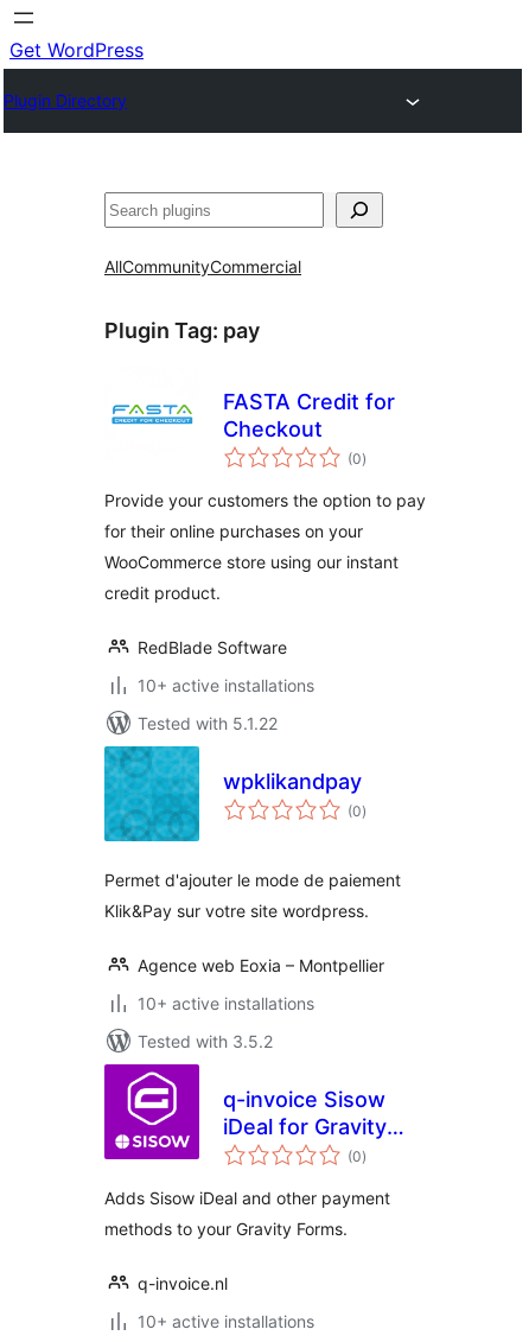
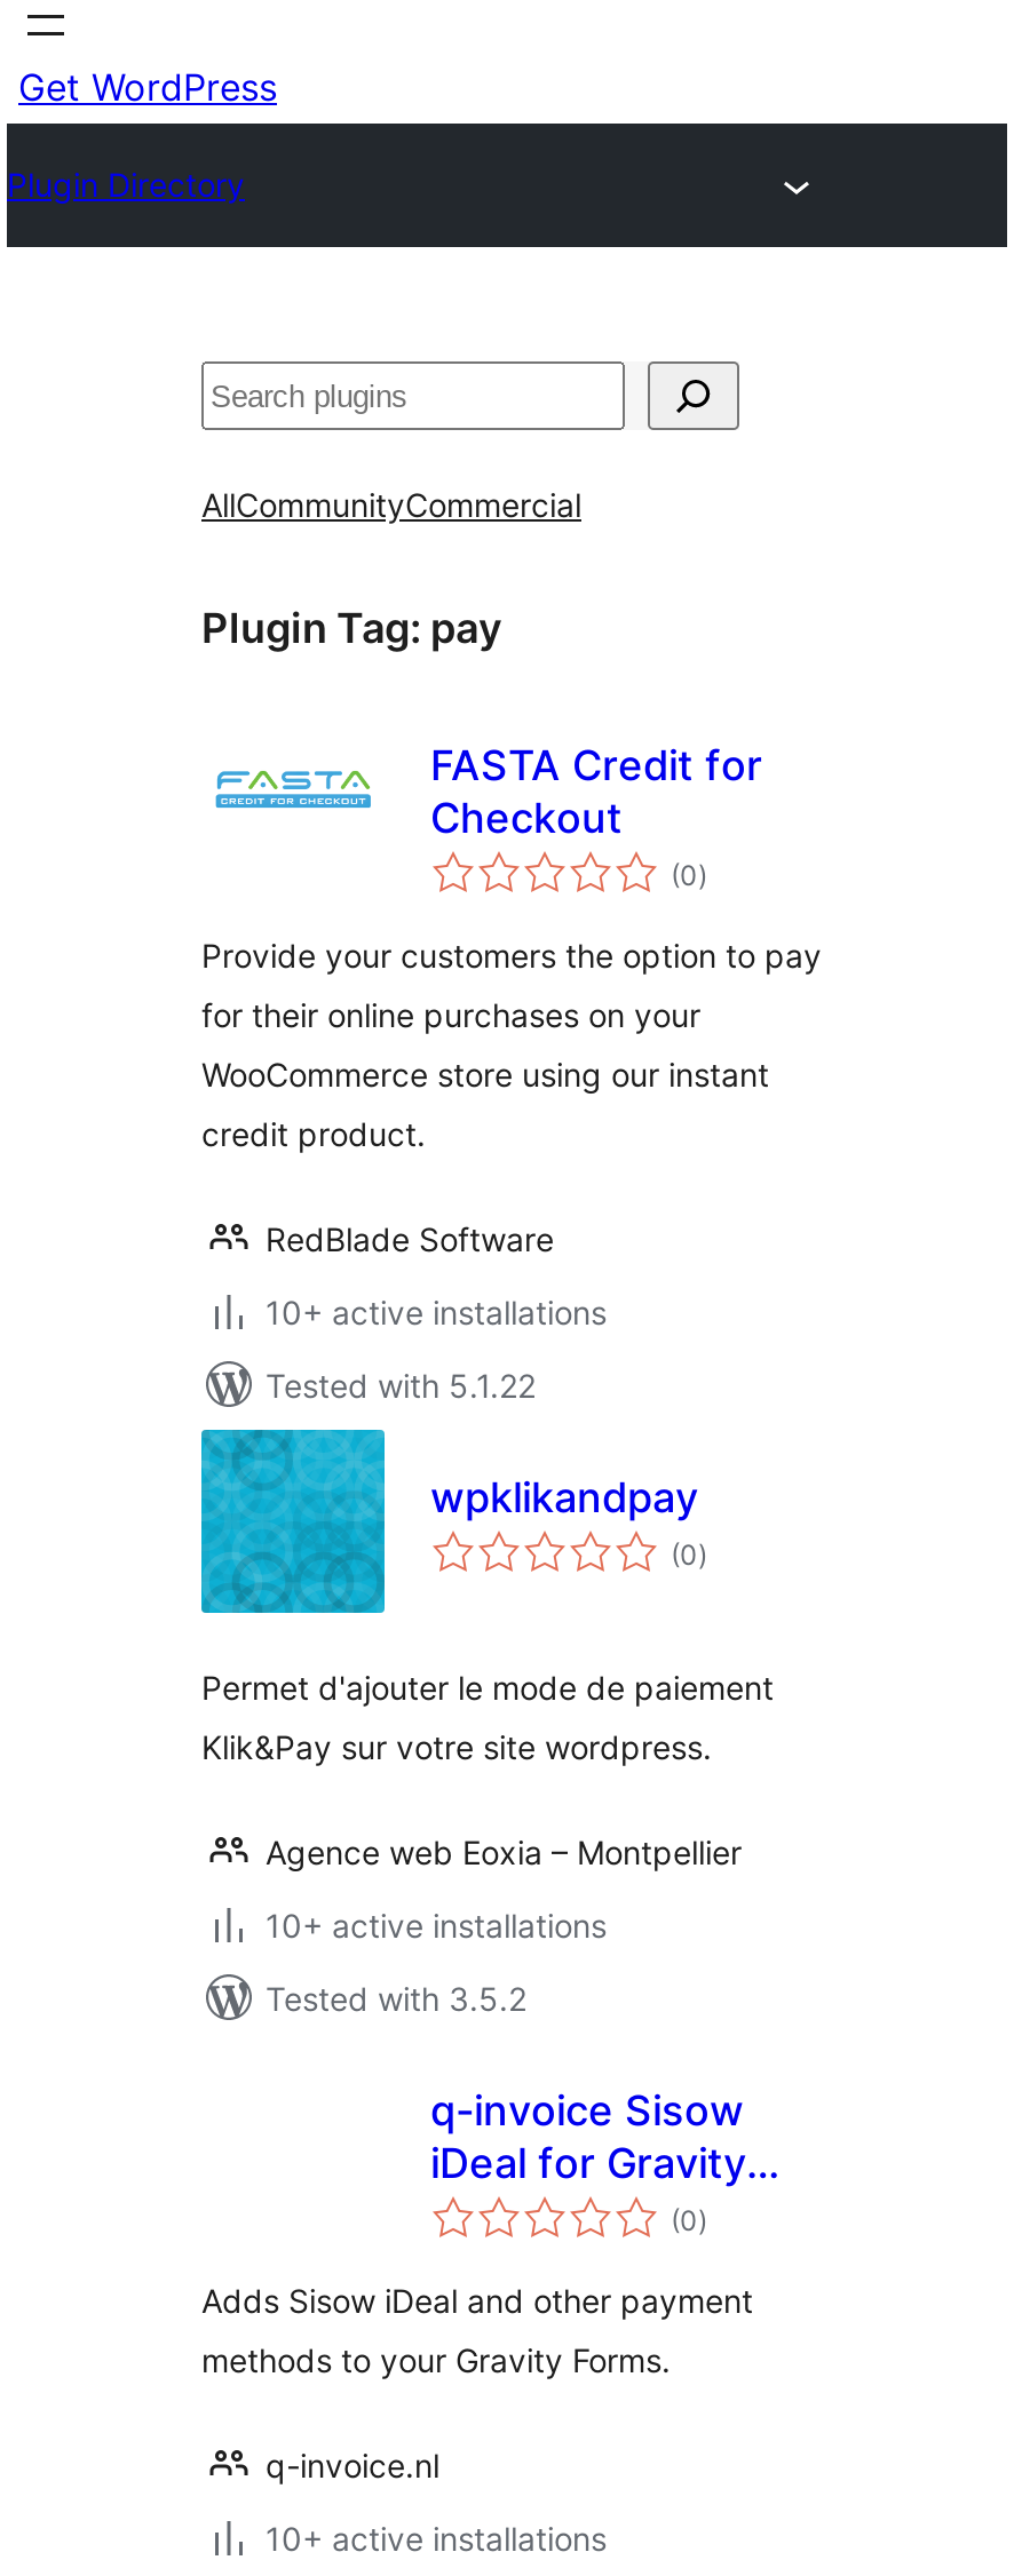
- [image]
